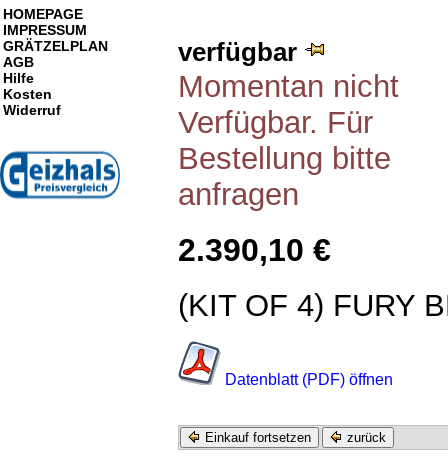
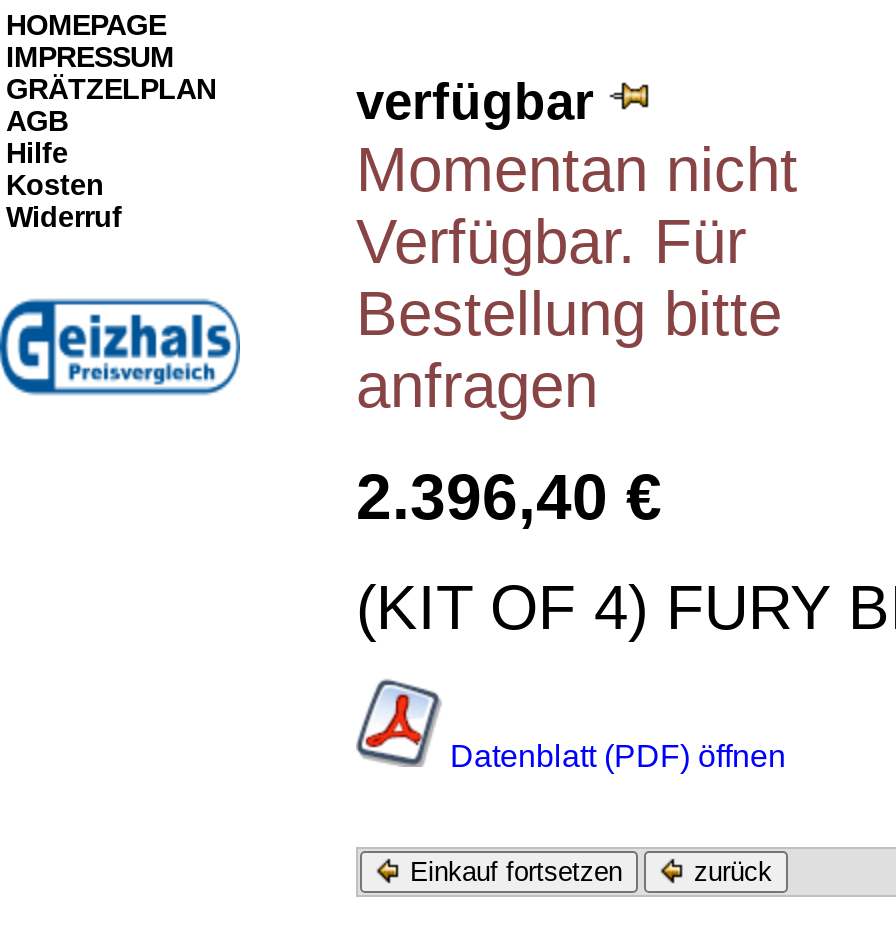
- 2.390,10 €
+ 2.396,40 €
